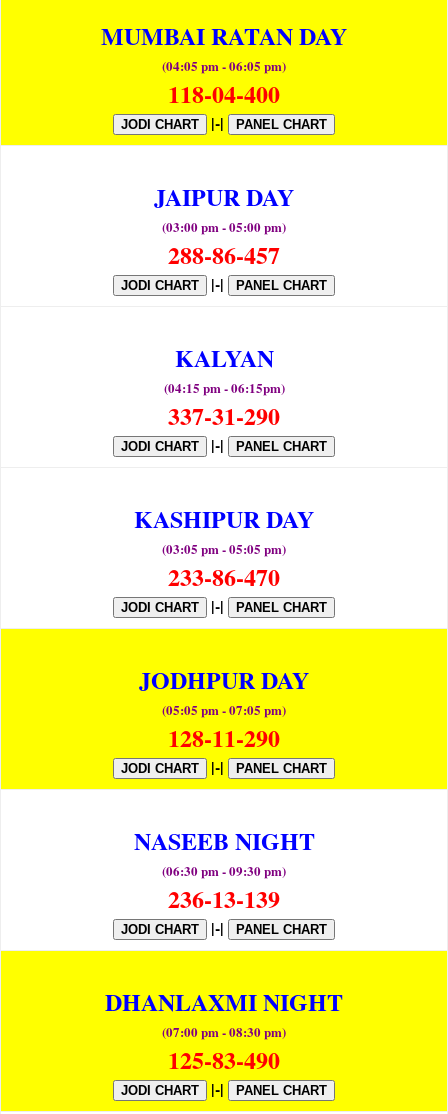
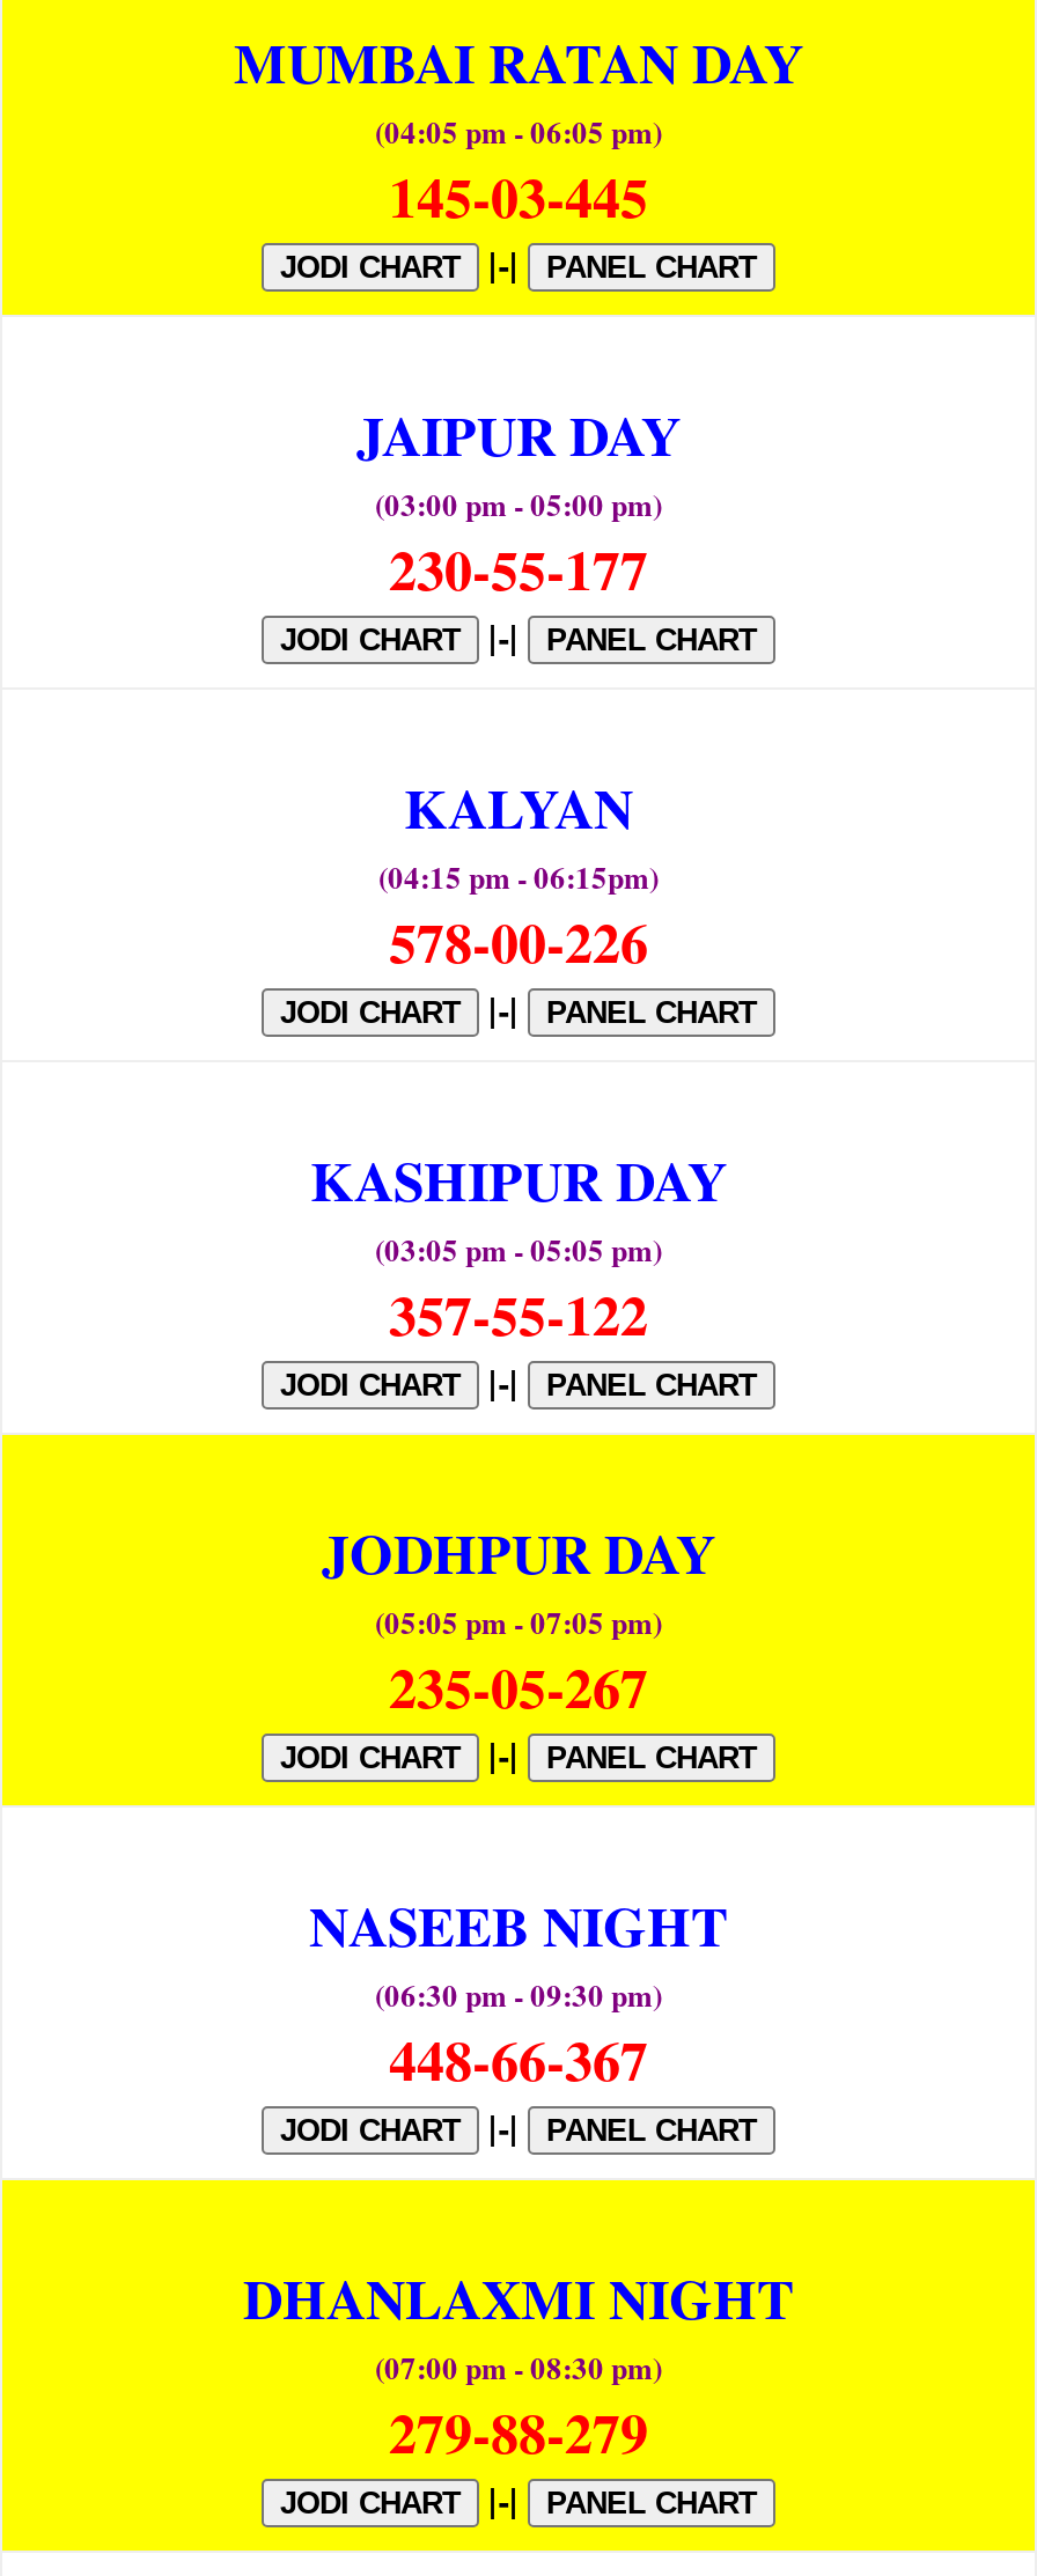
- 118-04-400
+ 145-03-445

- 288-86-457
+ 230-55-177

- 337-31-290
+ 578-00-226

- 233-86-470
+ 357-55-122

- 128-11-290
+ 235-05-267

- 236-13-139
+ 448-66-367

- 125-83-490
+ 279-88-279
